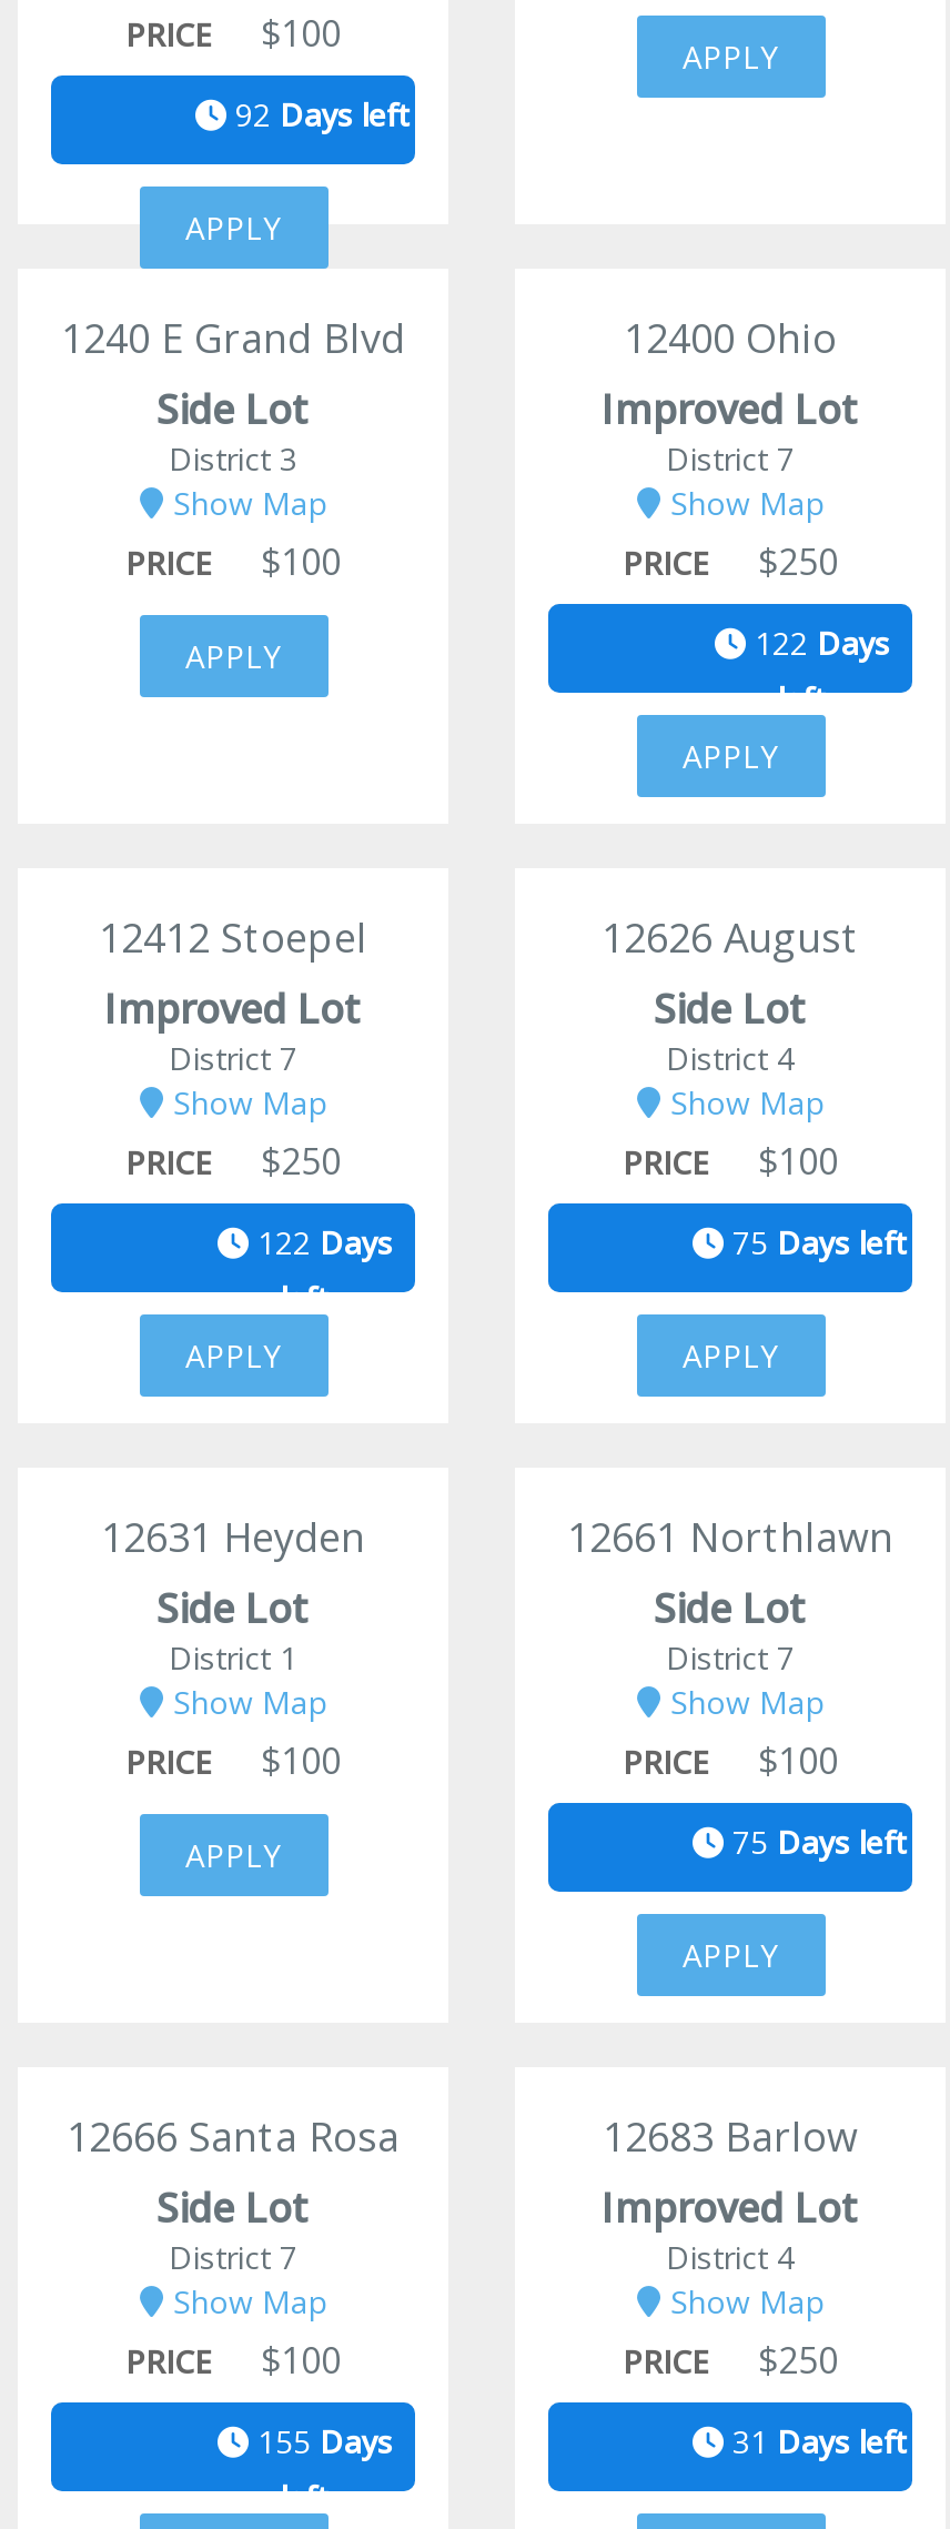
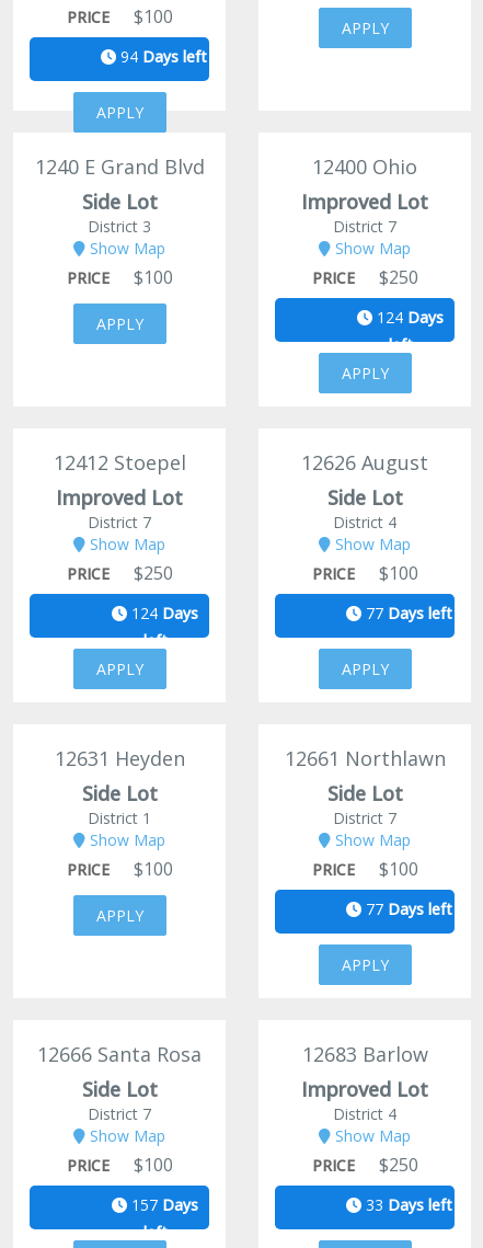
- 92 Days left
+ 94 Days left

- 122 Days
+ 124 Days

- 122 Days
+ 124 Days

- 75 Days left
+ 77 Days left

- 75 Days left
+ 77 Days left

- 155 Days
+ 157 Days

- 31 Days left
+ 33 Days left
